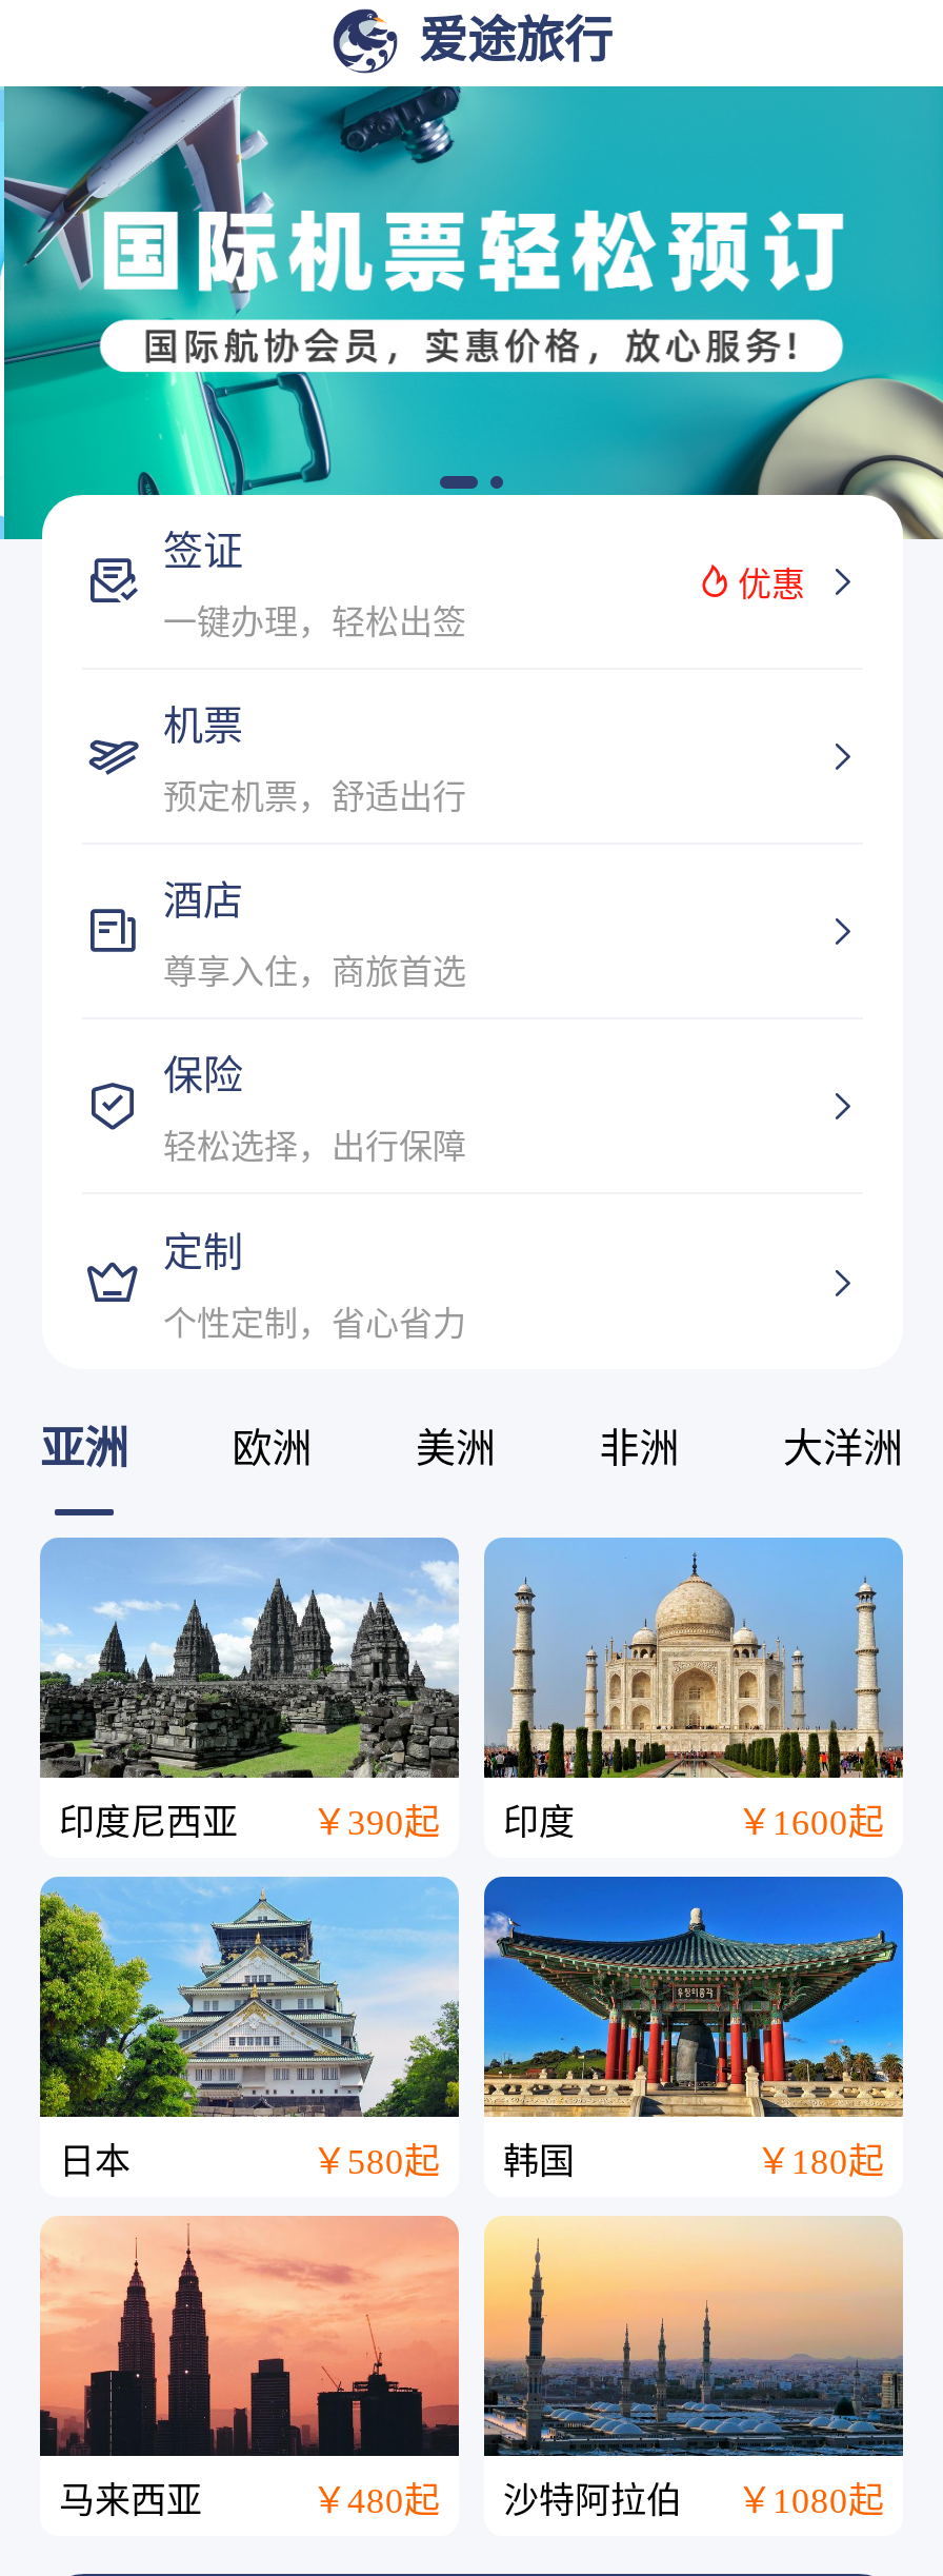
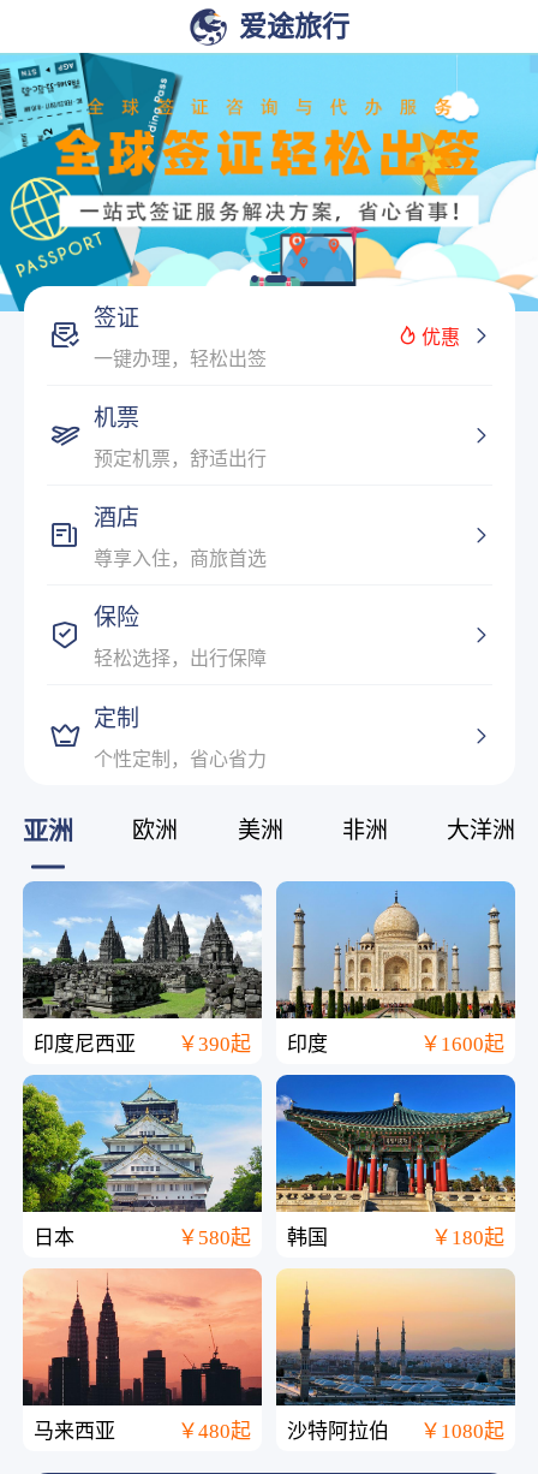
- [image]
+ [image]
